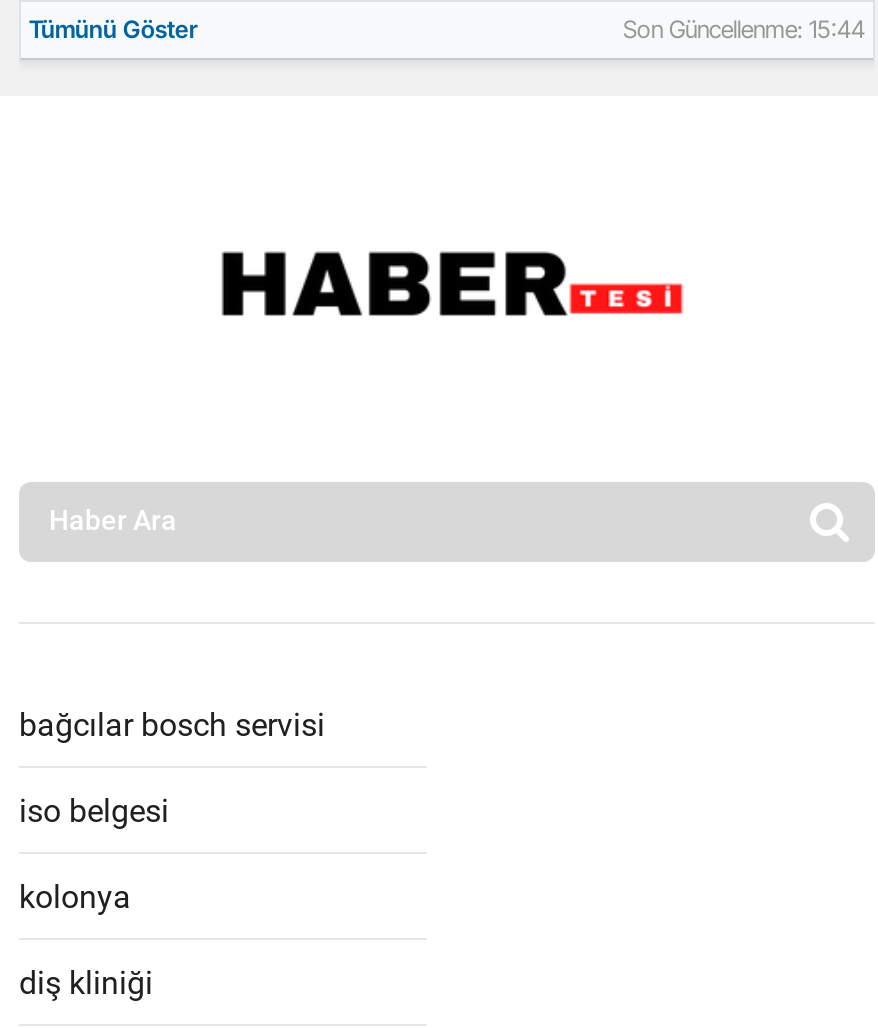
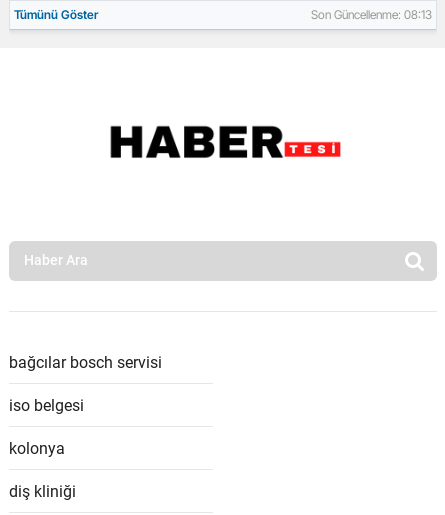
- Son Güncellenme: 15:44
+ Son Güncellenme: 08:13
